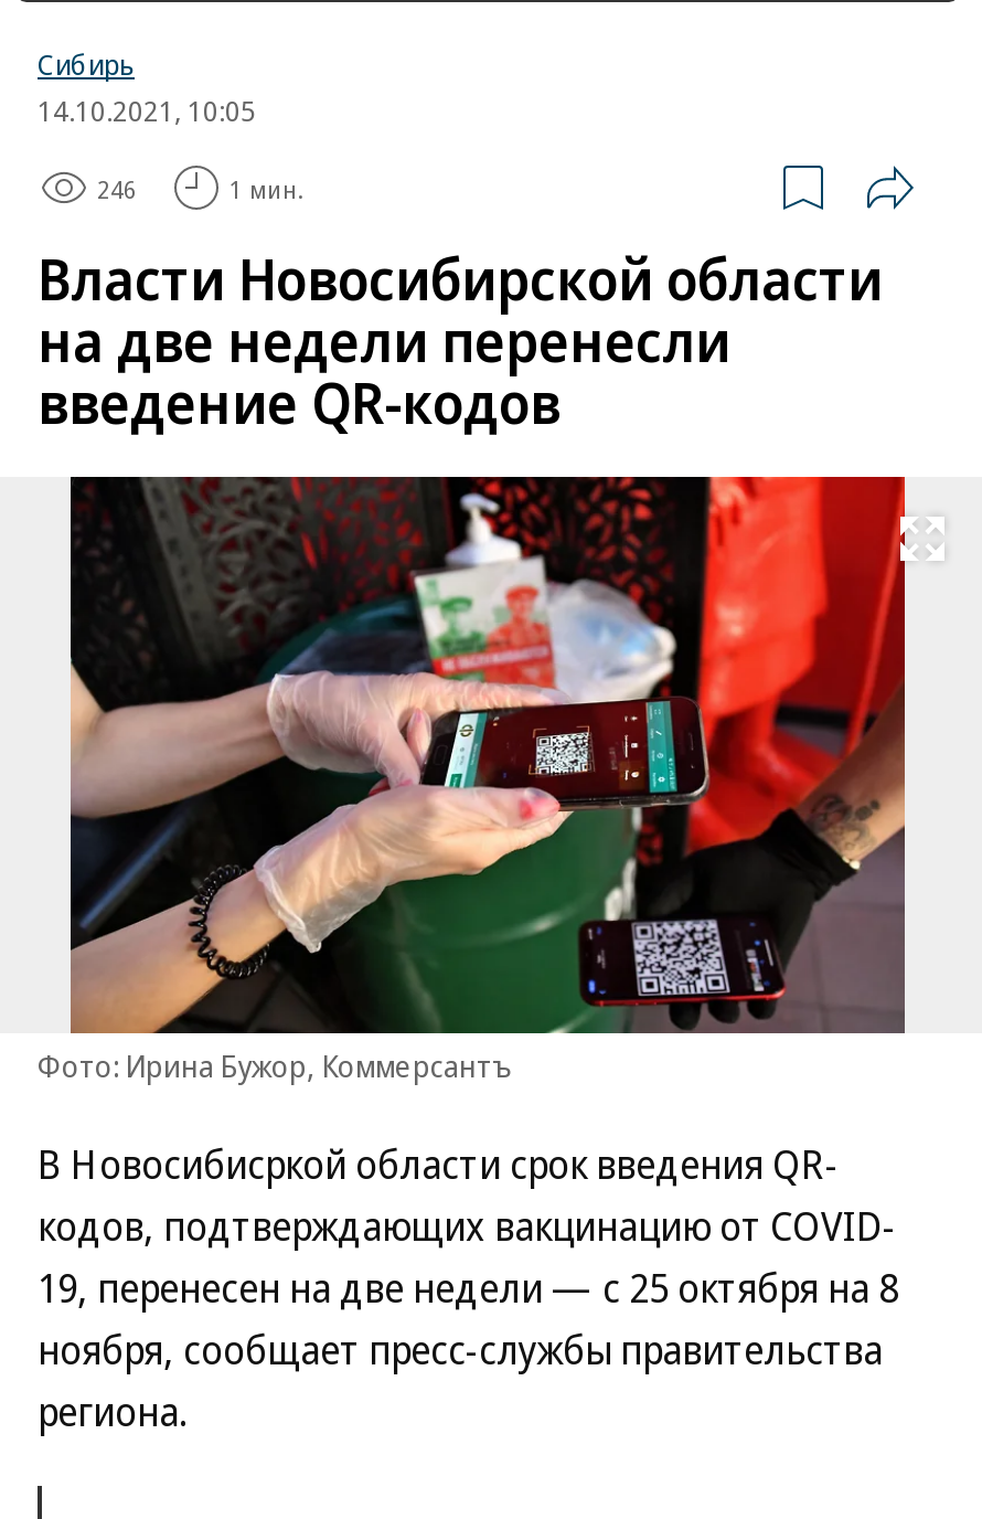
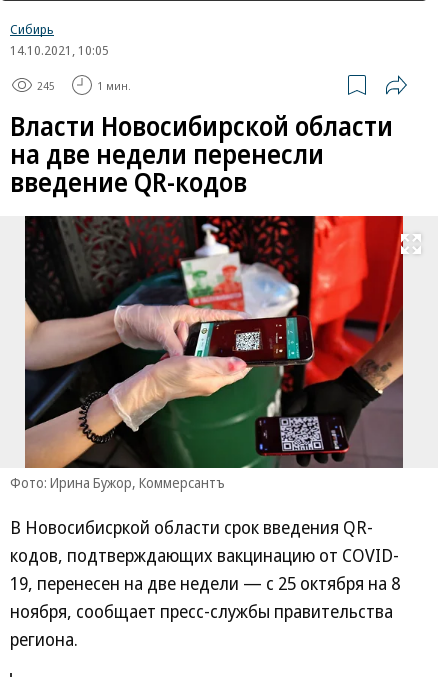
- 246
+ 245
